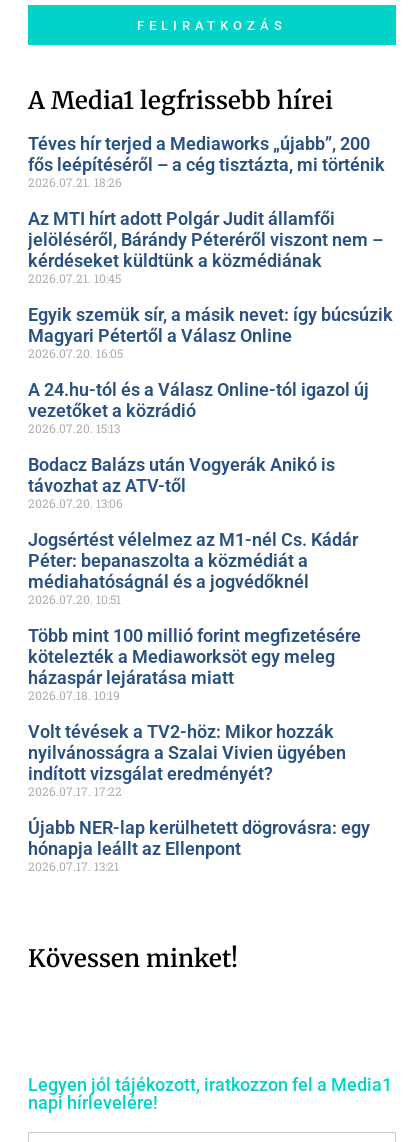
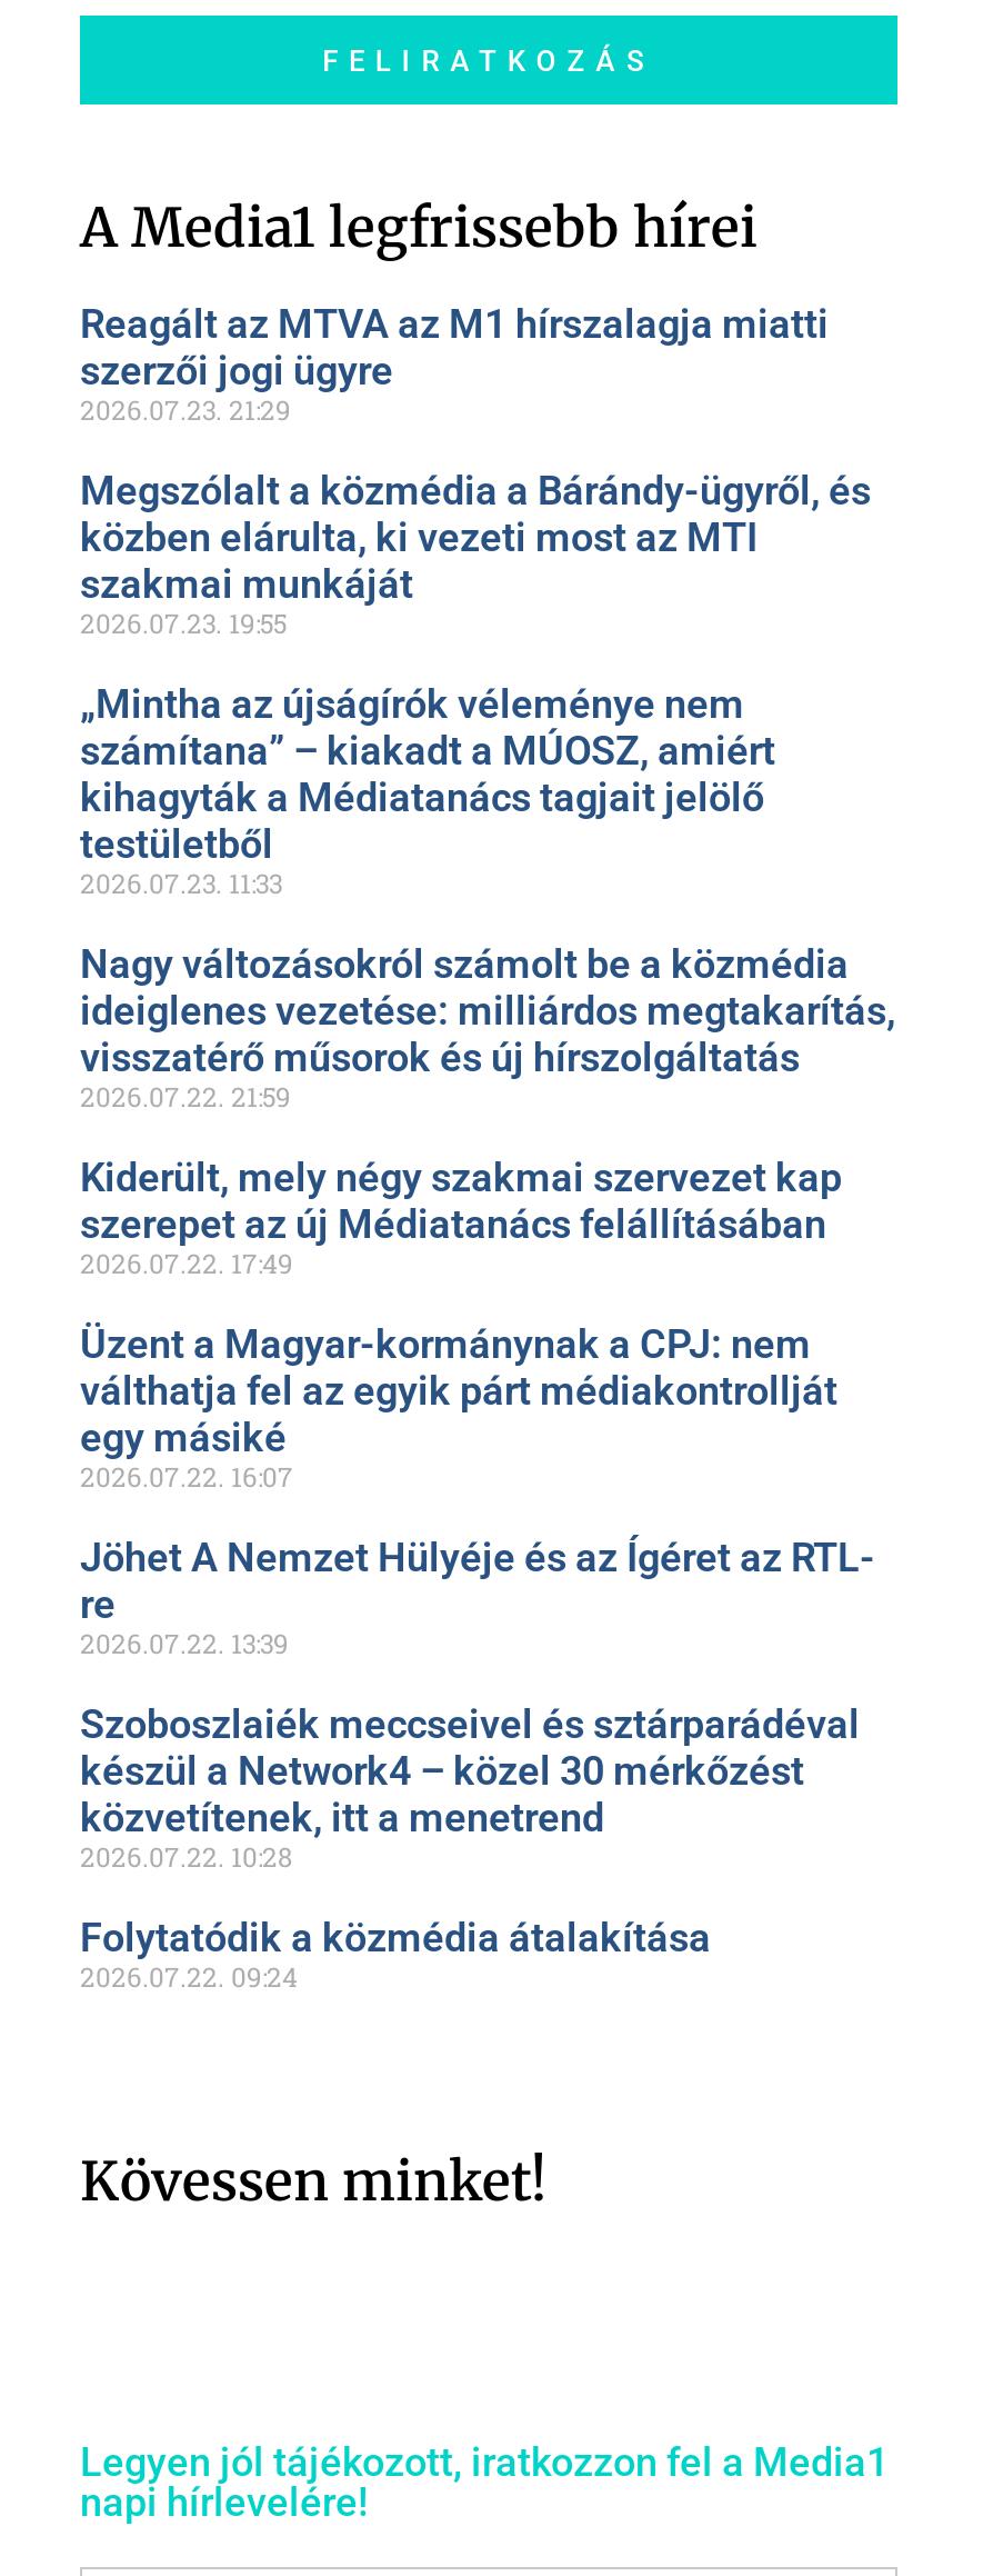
- Téves hír terjed a Mediaworks „újabb”, 200
- fős leépítéséről – a cég tisztázta, mi történik
- 2026.07.21.18:26
+ Reagált az MTVA az M1 hírszalagja miatti
+ szerzői jogi ügyre
+ 2026.07.23.21:29

- Az MTI hírt adott Polgár Judit államfői
- jelöléséről, Bárándy Péteréről viszont nem –
- kérdéseket küldtünk a közmédiának
- 2026.07.21. 10:45
+ Megszólalt a közmédia a Bárándy-ügyről, és
+ közben elárulta, ki vezeti most az MTI
+ szakmai munkáját
+ 2026.07.23. 19:55

- Egyik szemük sír, a másik nevet: így búcsúzik
- Magyari Pétertől a Válasz Online
- 2026.07.20. 16:05
+ „Mintha az újságírók véleménye nem
+ számítana” – kiakadt a MÚOSZ, amiért
+ kihagyták a Médiatanács tagjait jelölő
+ testületből
+ 2026.07.23. 11:33

- A 24.hu-tól és a Válasz Online-tól igazol új
- vezetőket a közrádió
- 2026.07.20. 15:13
+ Nagy változásokról számolt be a közmédia
+ ideiglenes vezetése: milliárdos megtakarítás,
+ visszatérő műsorok és új hírszolgáltatás
+ 2026.07.22. 21:59

- Bodacz Balázs után Vogyerák Anikó is
- távozhat az ATV-től
- 2026.07.20. 13:06
+ Kiderült, mely négy szakmai szervezet kap
+ szerepet az új Médiatanács felállításában
+ 2026.07.22. 17:49

- Jogsértést vélelmez az M1-nél Cs. Kádár
- Péter: bepanaszolta a közmédiát a
- médiahatóságnál és a jogvédőknél
- 2026.07.20. 10:51
+ Üzent a Magyar-kormánynak a CPJ: nem
+ válthatja fel az egyik párt médiakontrollját
+ egy másiké
+ 2026.07.22. 16:07

- Több mint 100 millió forint megfizetésére
- kötelezték a Mediaworksöt egy meleg
- házaspár lejáratása miatt
- 2026.07.18. 10:19
+ Jöhet A Nemzet Hülyéje és az Ígéret az RTL-
+ re
+ 2026.07.22. 13:39

- Volt tévések a TV2-höz: Mikor hozzák
- nyilvánosságra a Szalai Vivien ügyében
- indított vizsgálat eredményét?
- 2026.07.17. 17:22
+ Szoboszlaiék meccseivel és sztárparádéval
+ készül a Network4 – közel 30 mérkőzést
+ közvetítenek, itt a menetrend
+ 2026.07.22. 10:28

- Újabb NER-lap kerülhetett dögrovásra: egy
- hónapja leállt az Ellenpont
- 2026.07.17. 13:21
+ Folytatódik a közmédia átalakítása
+ 2026.07.22. 09:24
